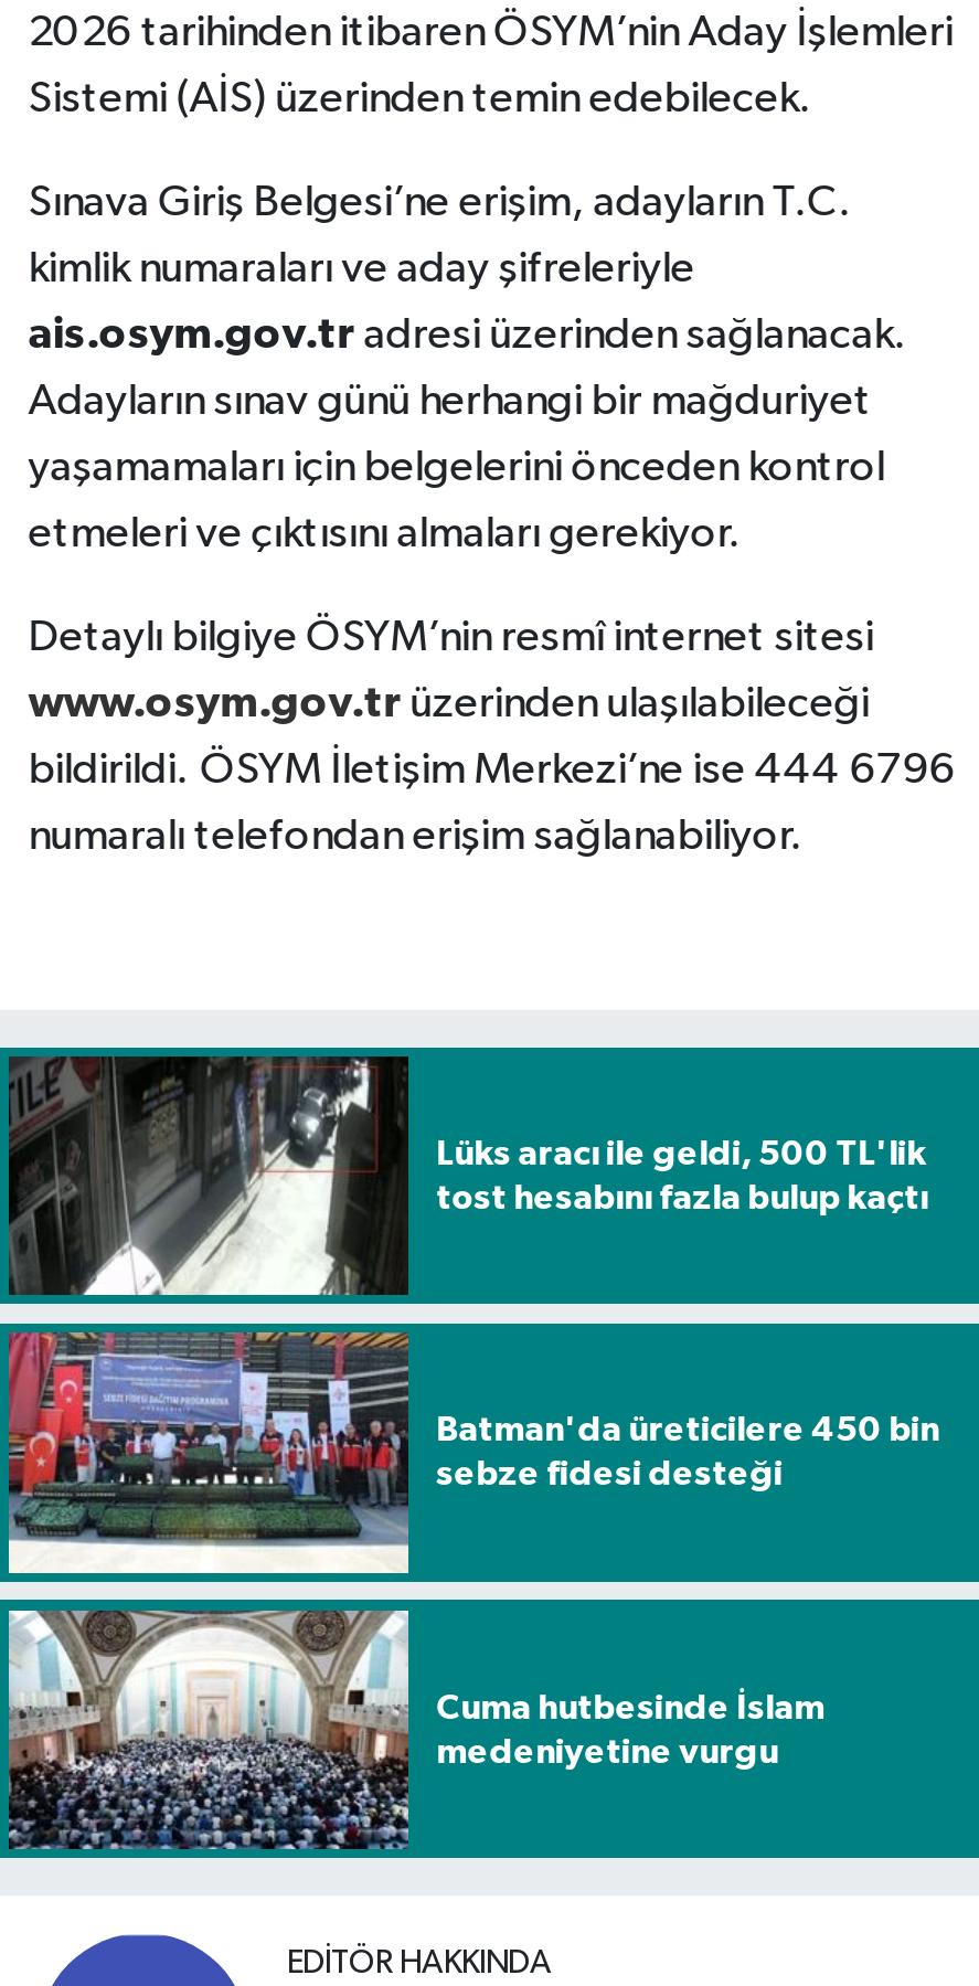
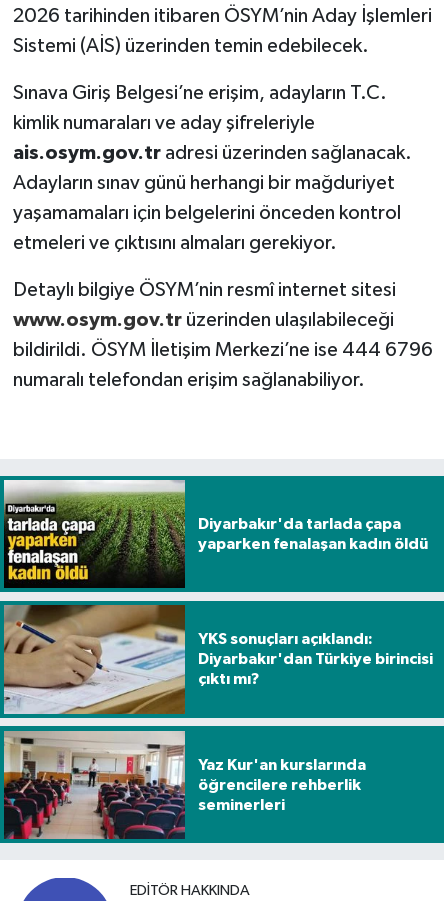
- [image]
- Lüks aracı ile geldi, 500 TL'lik
- tost hesabını fazla bulup kaçtı
+ [image]
+ Diyarbakır'da tarlada çapa
+ yaparken fenalaşan kadın öldü

- [image]
- Batman'da üreticilere 450 bin
- sebze fidesi desteği
+ [image]
+ YKS sonuçları açıklandı:
+ Diyarbakır'dan Türkiye birincisi
+ çıktı mı?

- [image]
- Cuma hutbesinde İslam
- medeniyetine vurgu
+ [image]
+ Yaz Kur'an kurslarında
+ öğrencilere rehberlik
+ seminerleri
